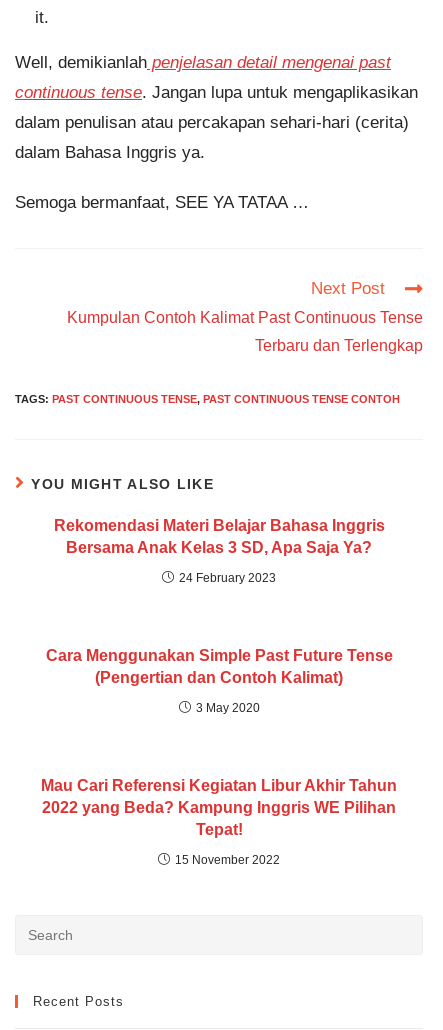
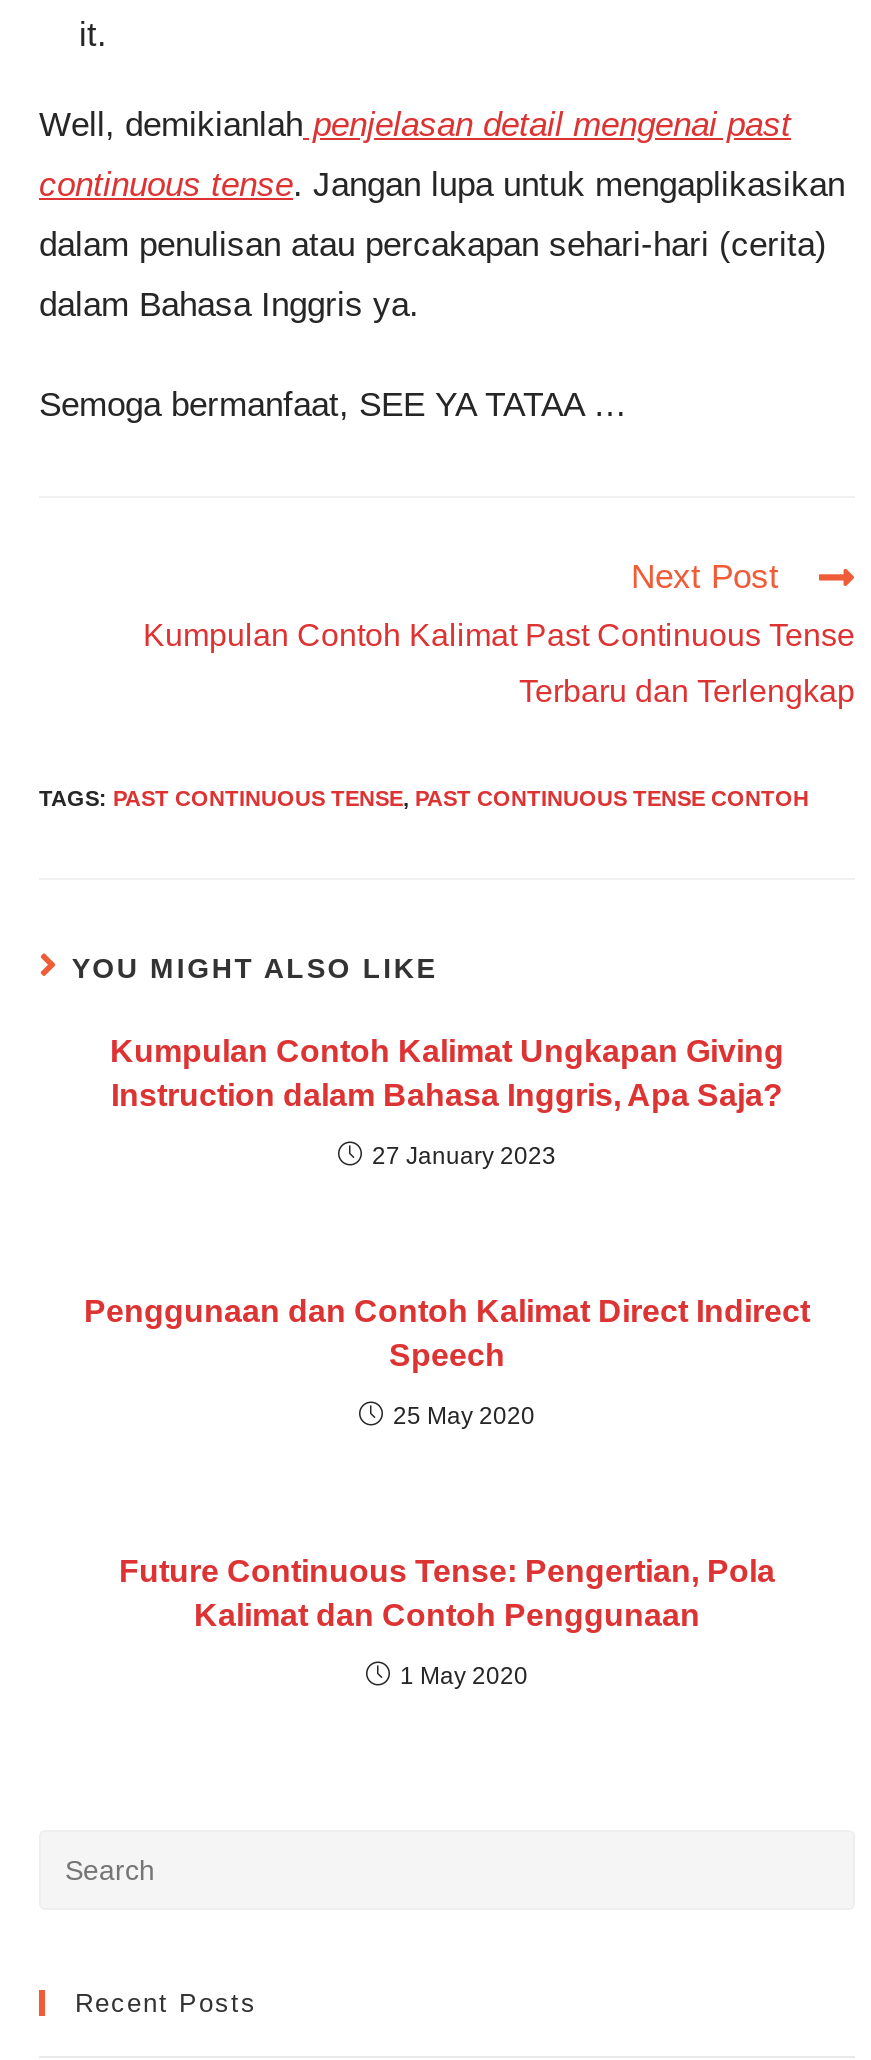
- Rekomendasi Materi Belajar Bahasa Inggris
- Bersama Anak Kelas 3 SD, Apa Saja Ya?
+ Kumpulan Contoh Kalimat Ungkapan Giving
+ Instruction dalam Bahasa Inggris, Apa Saja?

- 24 February 2023
+ 27 January 2023

- Cara Menggunakan Simple Past Future Tense
- (Pengertian dan Contoh Kalimat)
+ Penggunaan dan Contoh Kalimat Direct Indirect
+ Speech

- 3 May 2020
+ 25 May 2020

- Mau Cari Referensi Kegiatan Libur Akhir Tahun
- 2022 yang Beda? Kampung Inggris WE Pilihan
- Tepat!
+ Future Continuous Tense: Pengertian, Pola
+ Kalimat dan Contoh Penggunaan

- 15 November 2022
+ 1 May 2020
